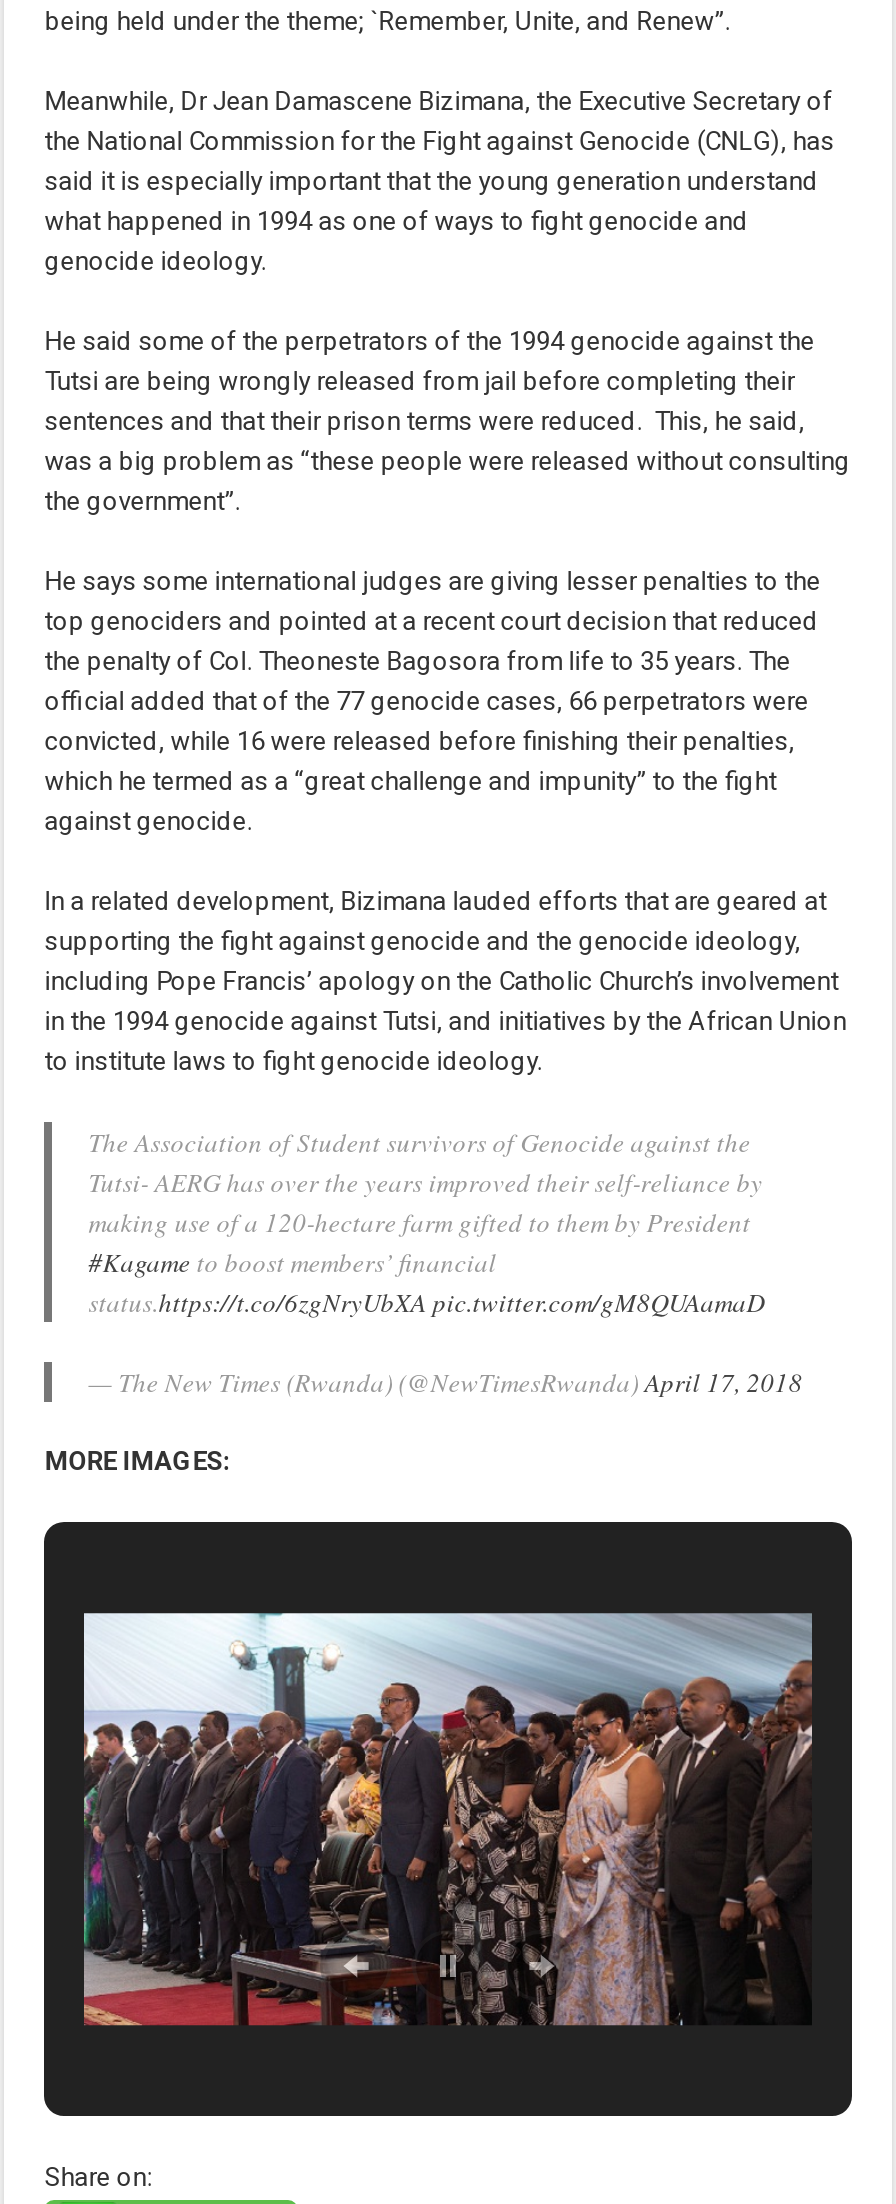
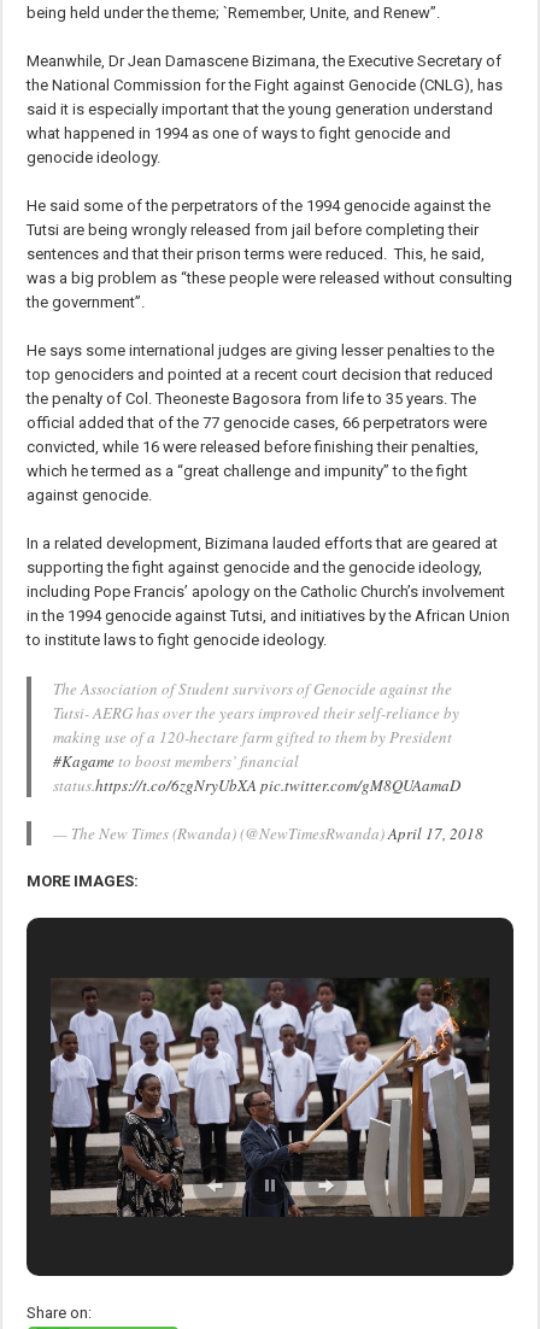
- [image]
+ [image]
